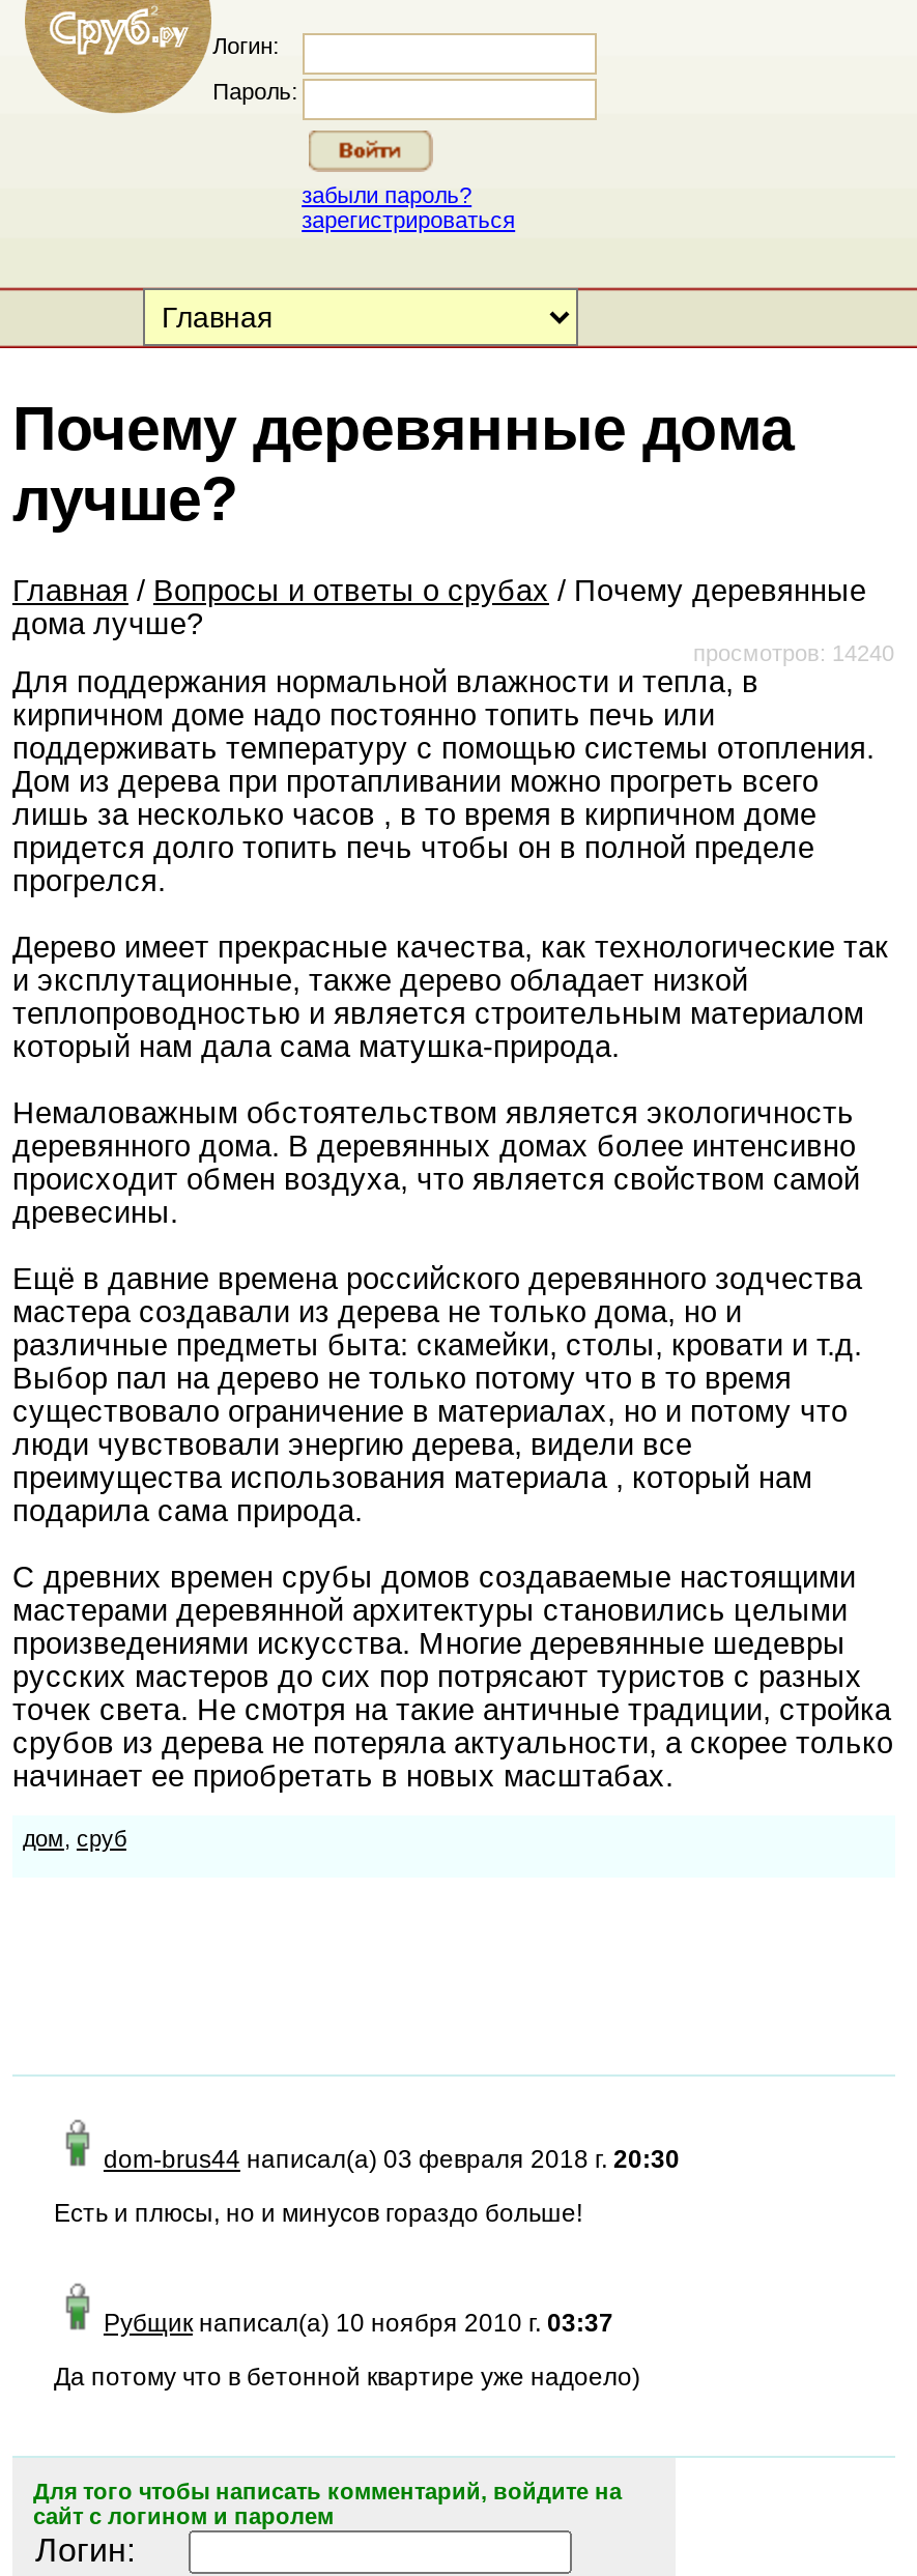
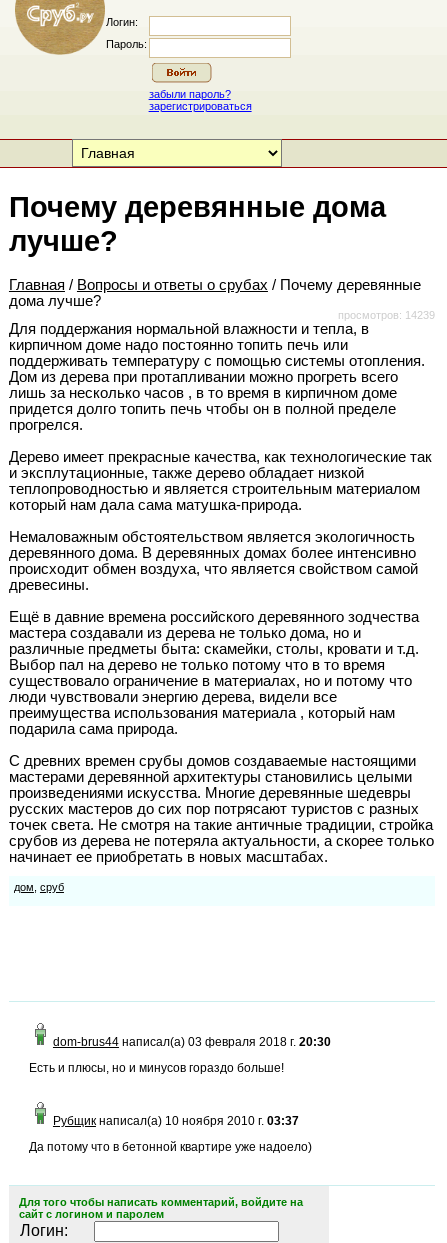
- просмотров: 14240
+ просмотров: 14239
